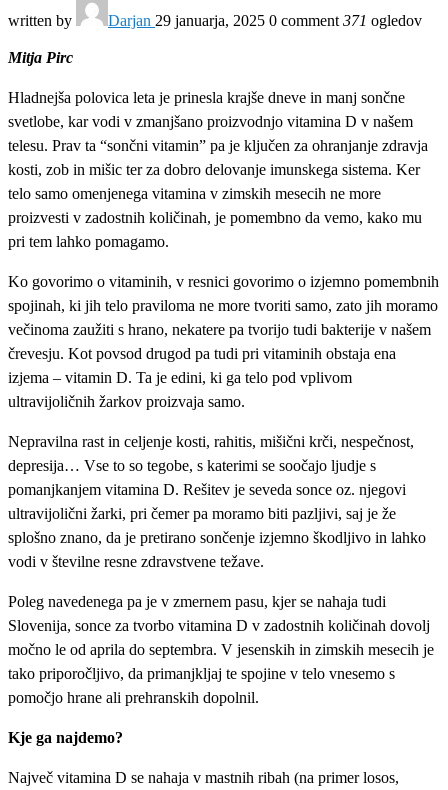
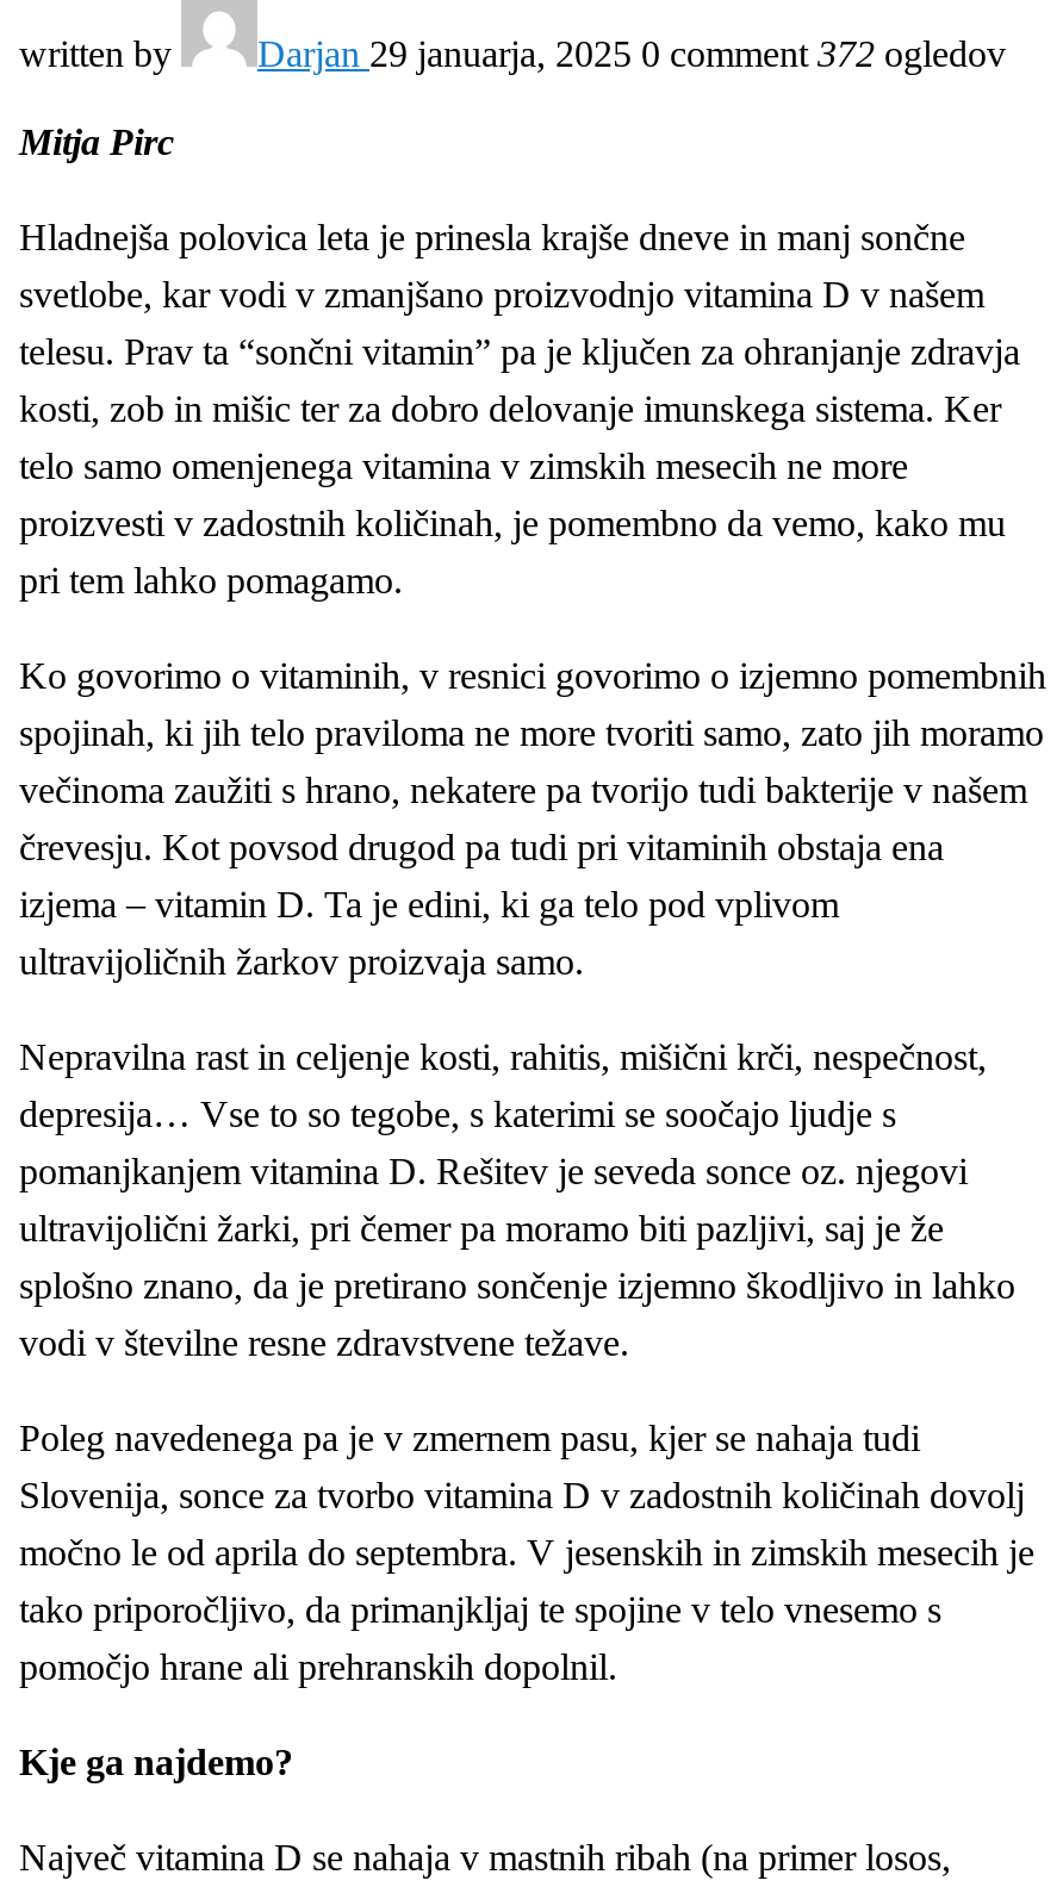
- Darjan 29 januarja, 2025 0 comment 371 ogledov
+ Darjan 29 januarja, 2025 0 comment 372 ogledov
